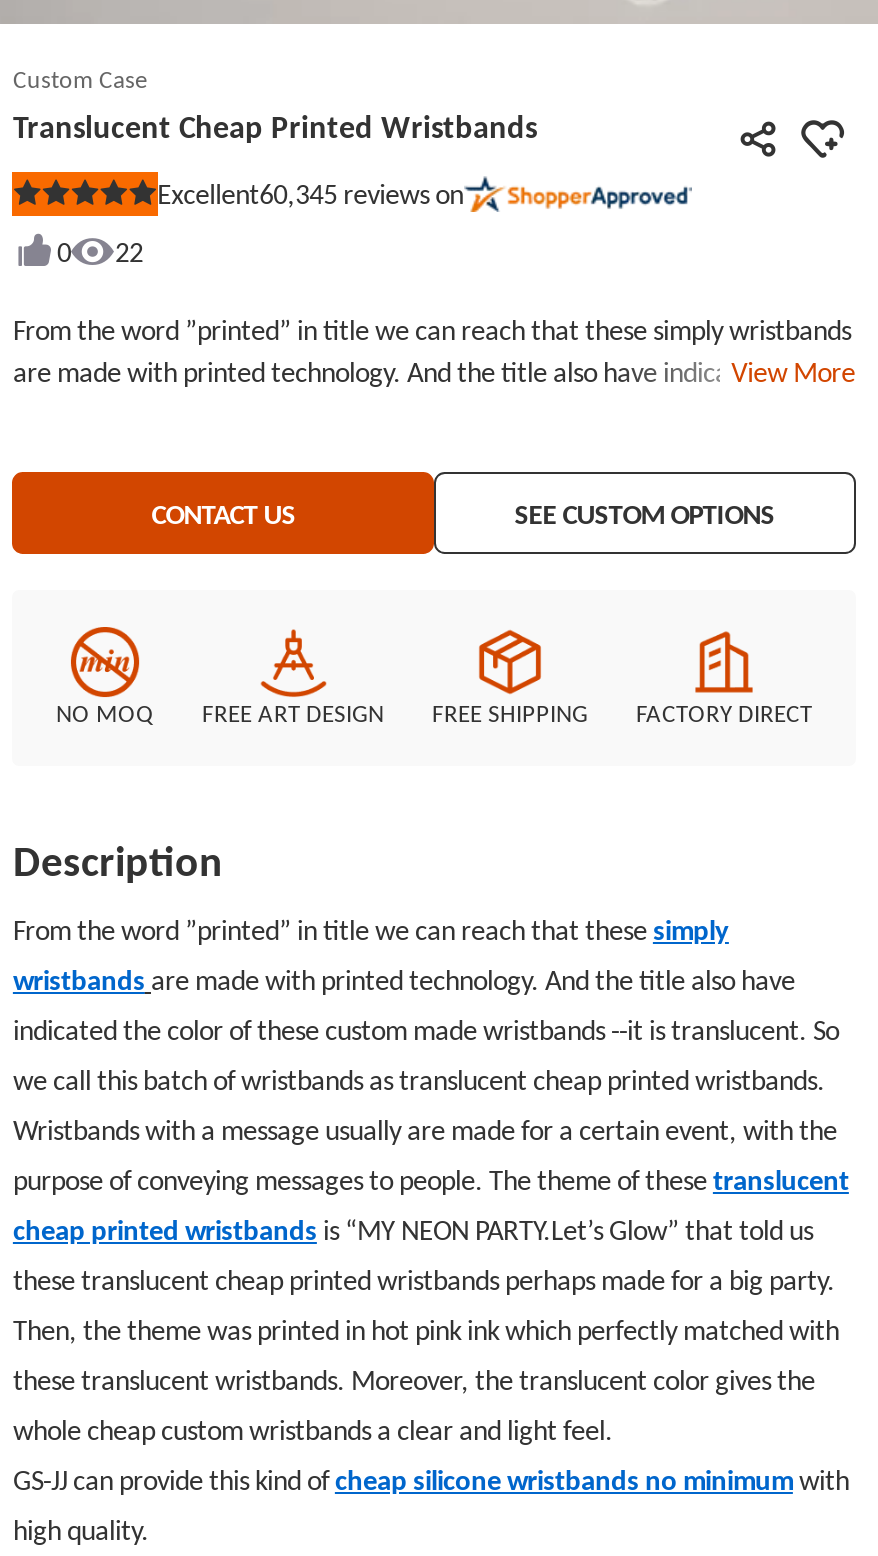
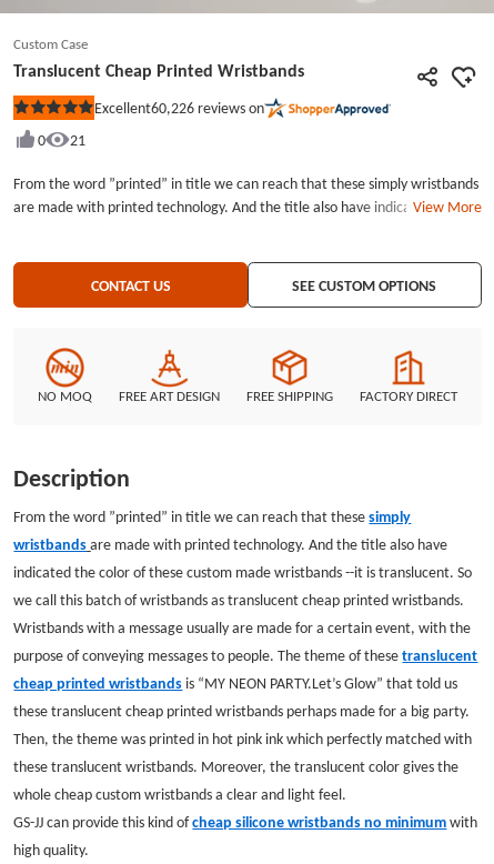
- Excellent60,345 reviews on
+ Excellent60,226 reviews on

- 22
+ 21
